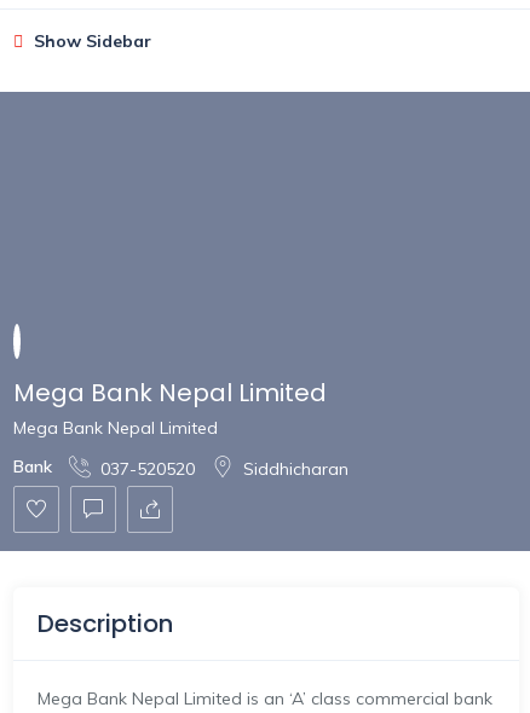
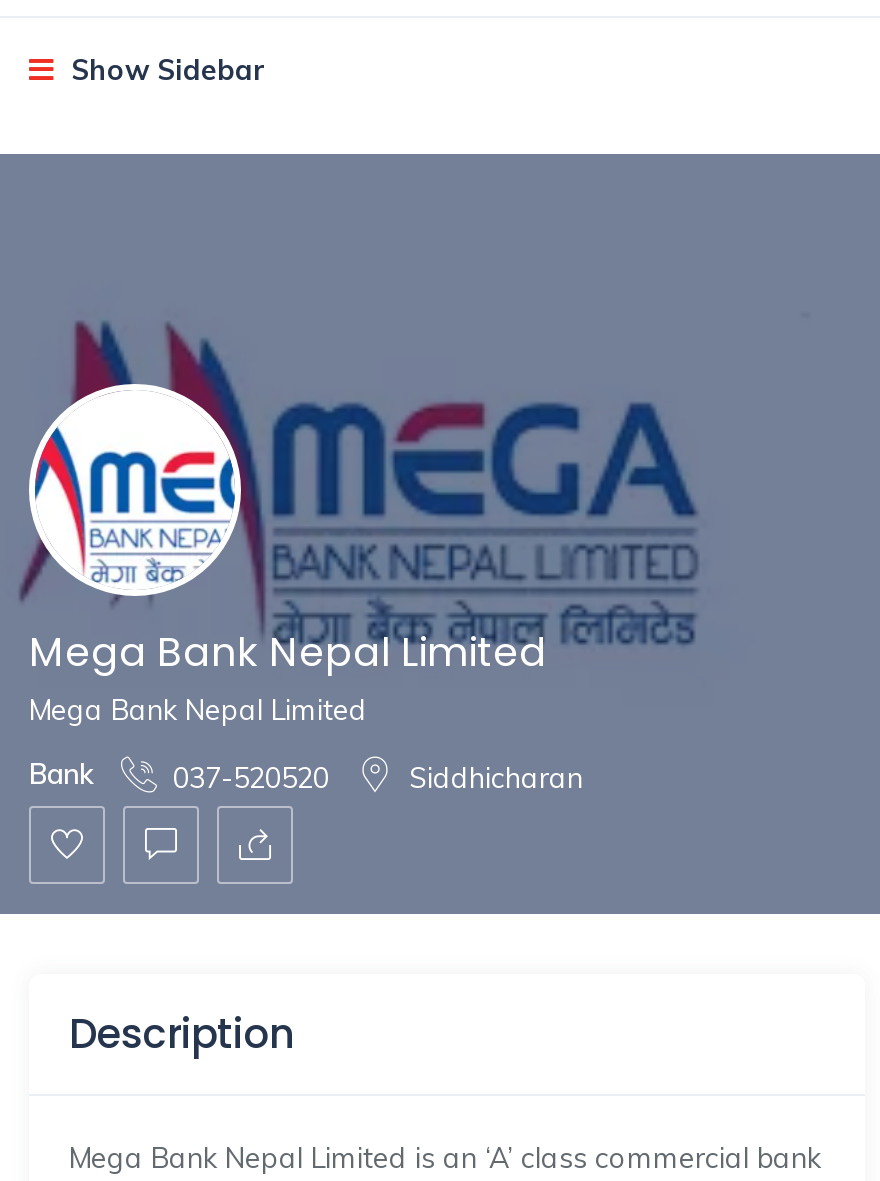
+ [image]
